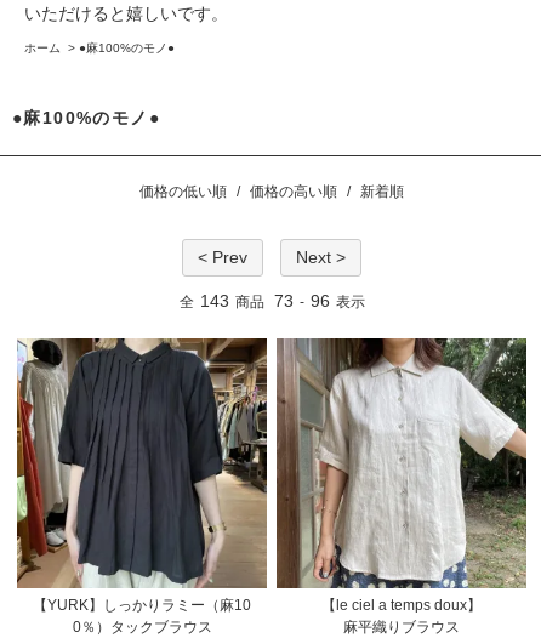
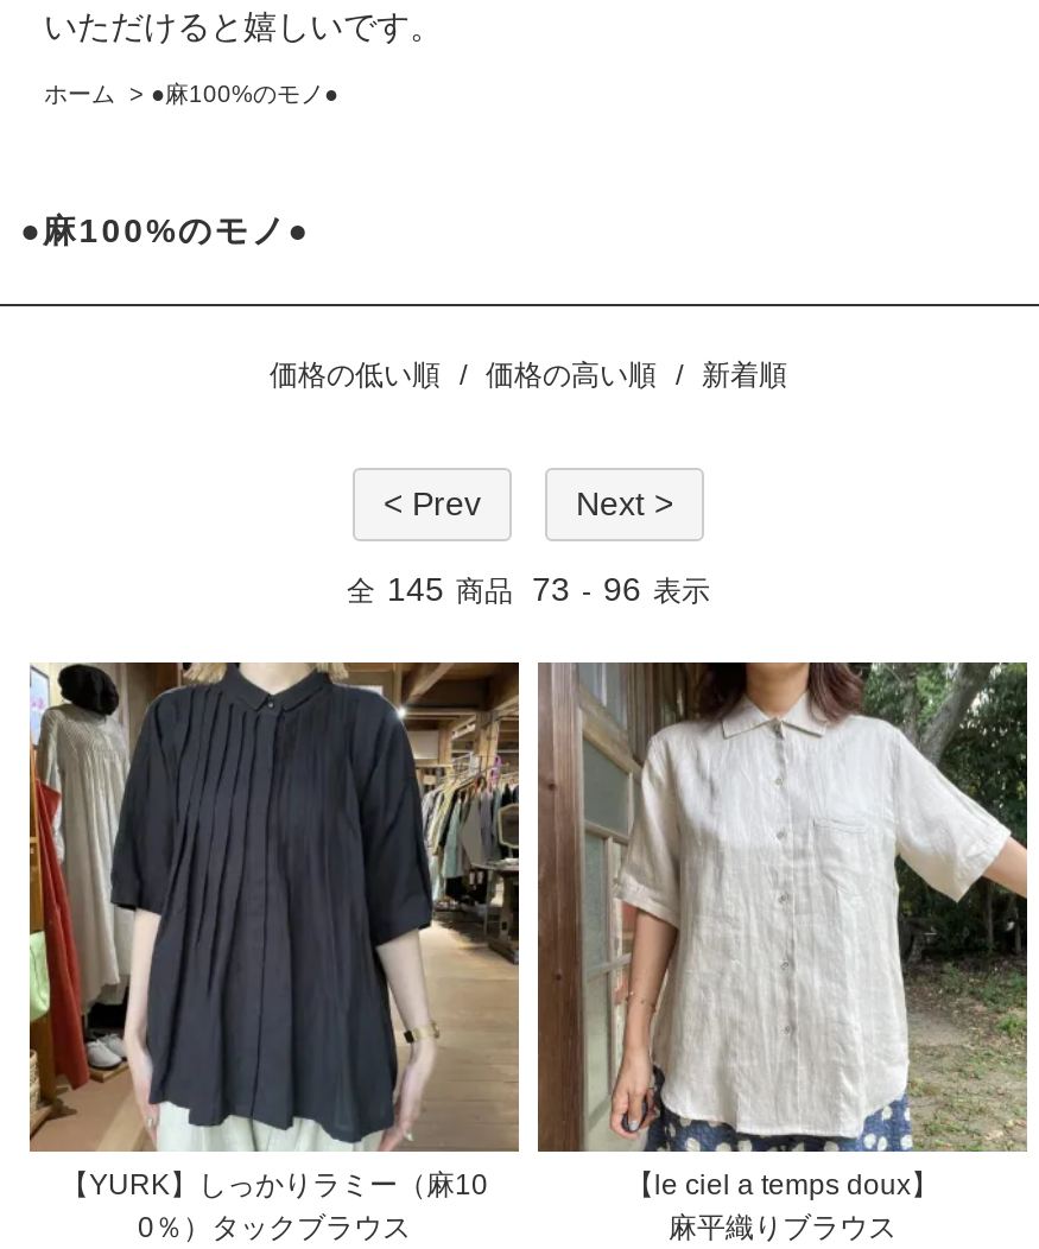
- 全 143 商品 73 - 96 表示
+ 全 145 商品 73 - 96 表示
